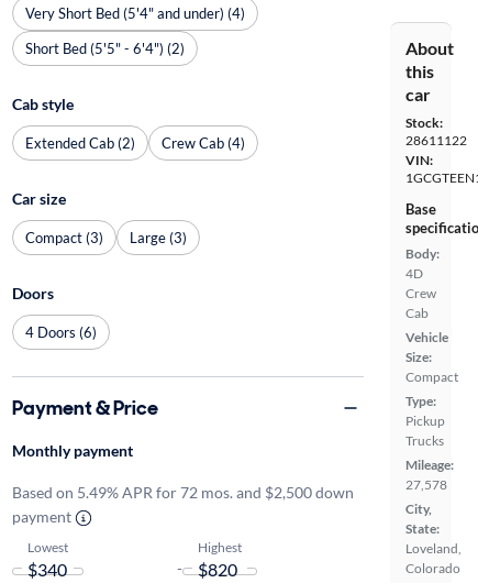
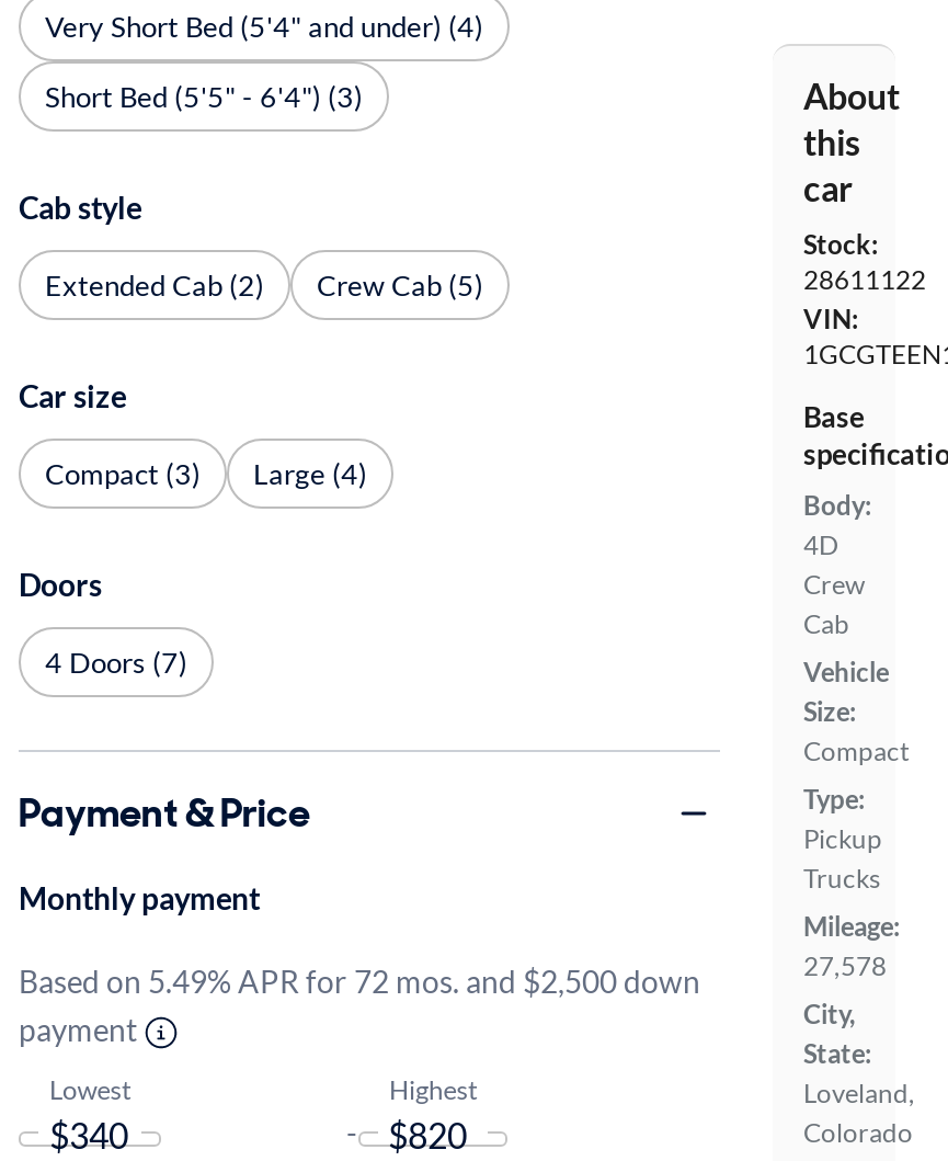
- Short Bed (5'5" - 6'4") (2)
+ Short Bed (5'5" - 6'4") (3)

- Extended Cab (2) Crew Cab (4)
+ Extended Cab (2) Crew Cab (5)

- Compact (3) Large (3)
+ Compact (3) Large (4)

- 4 Doors (6)
+ 4 Doors (7)
